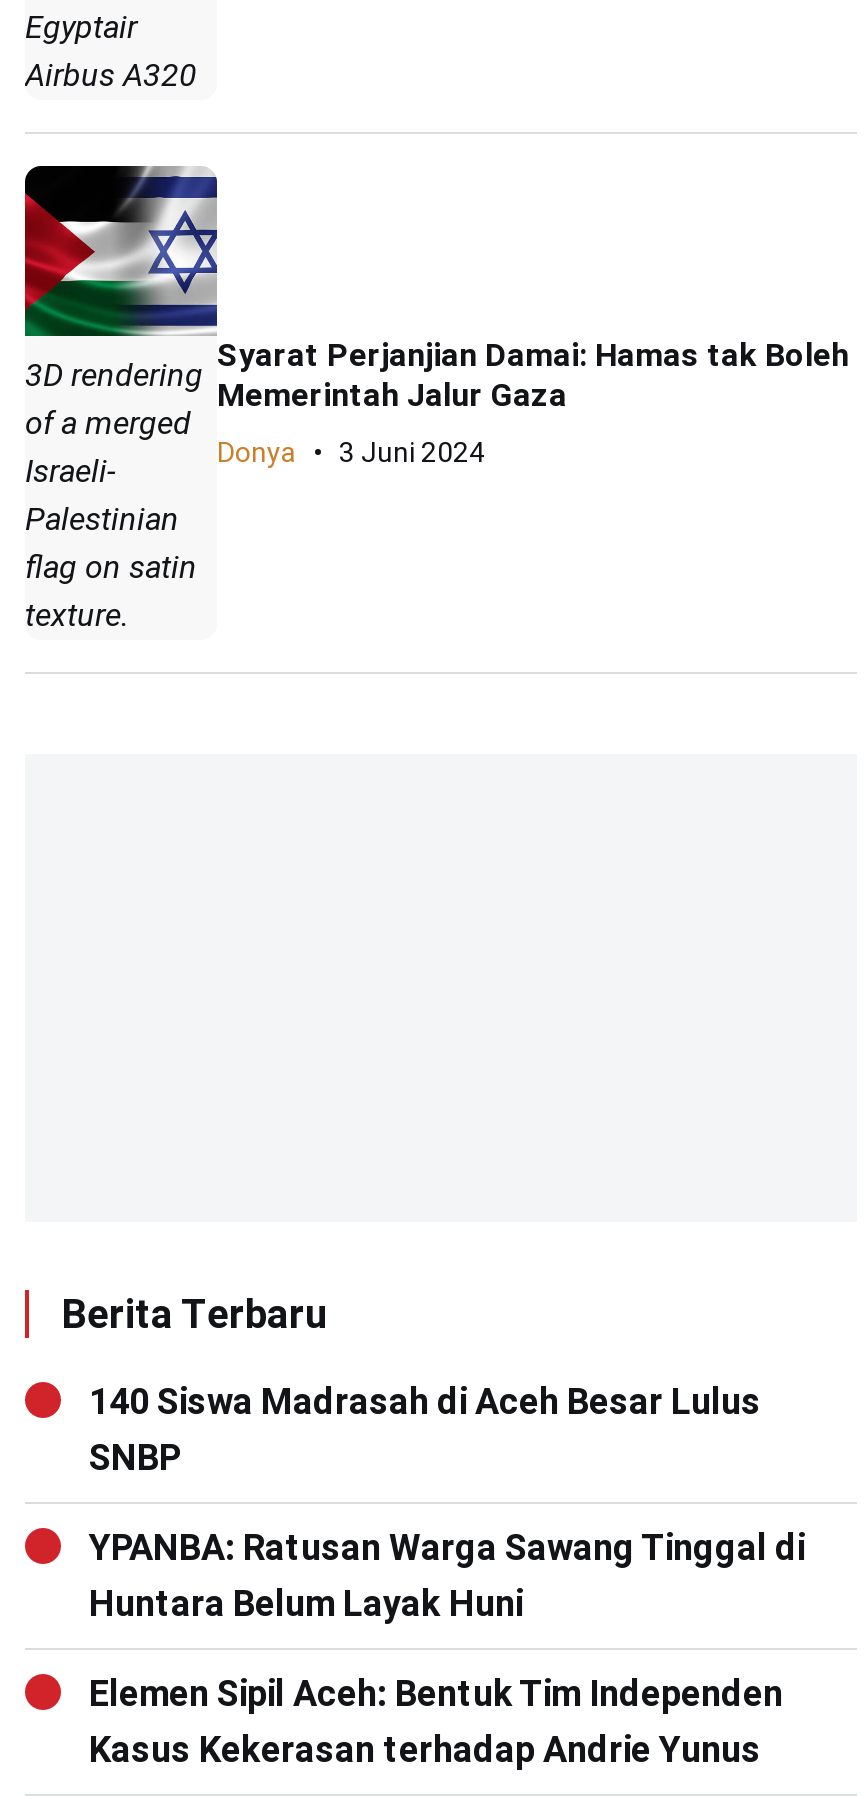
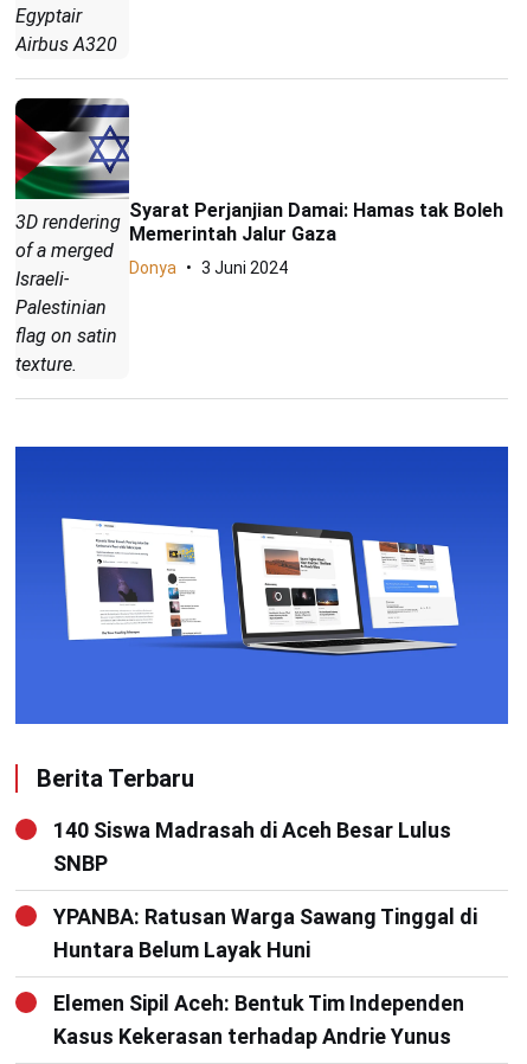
+ [image]
